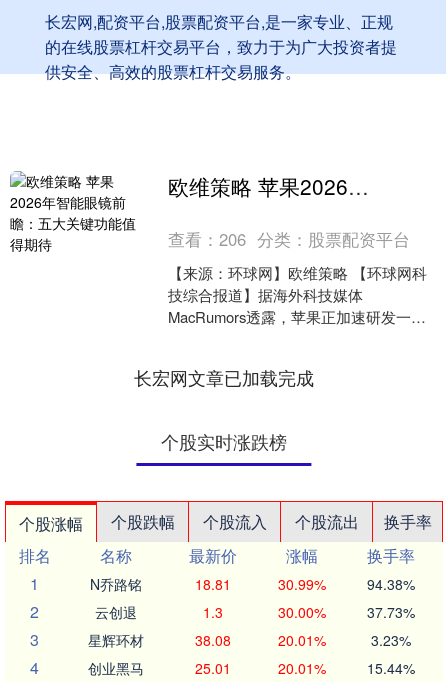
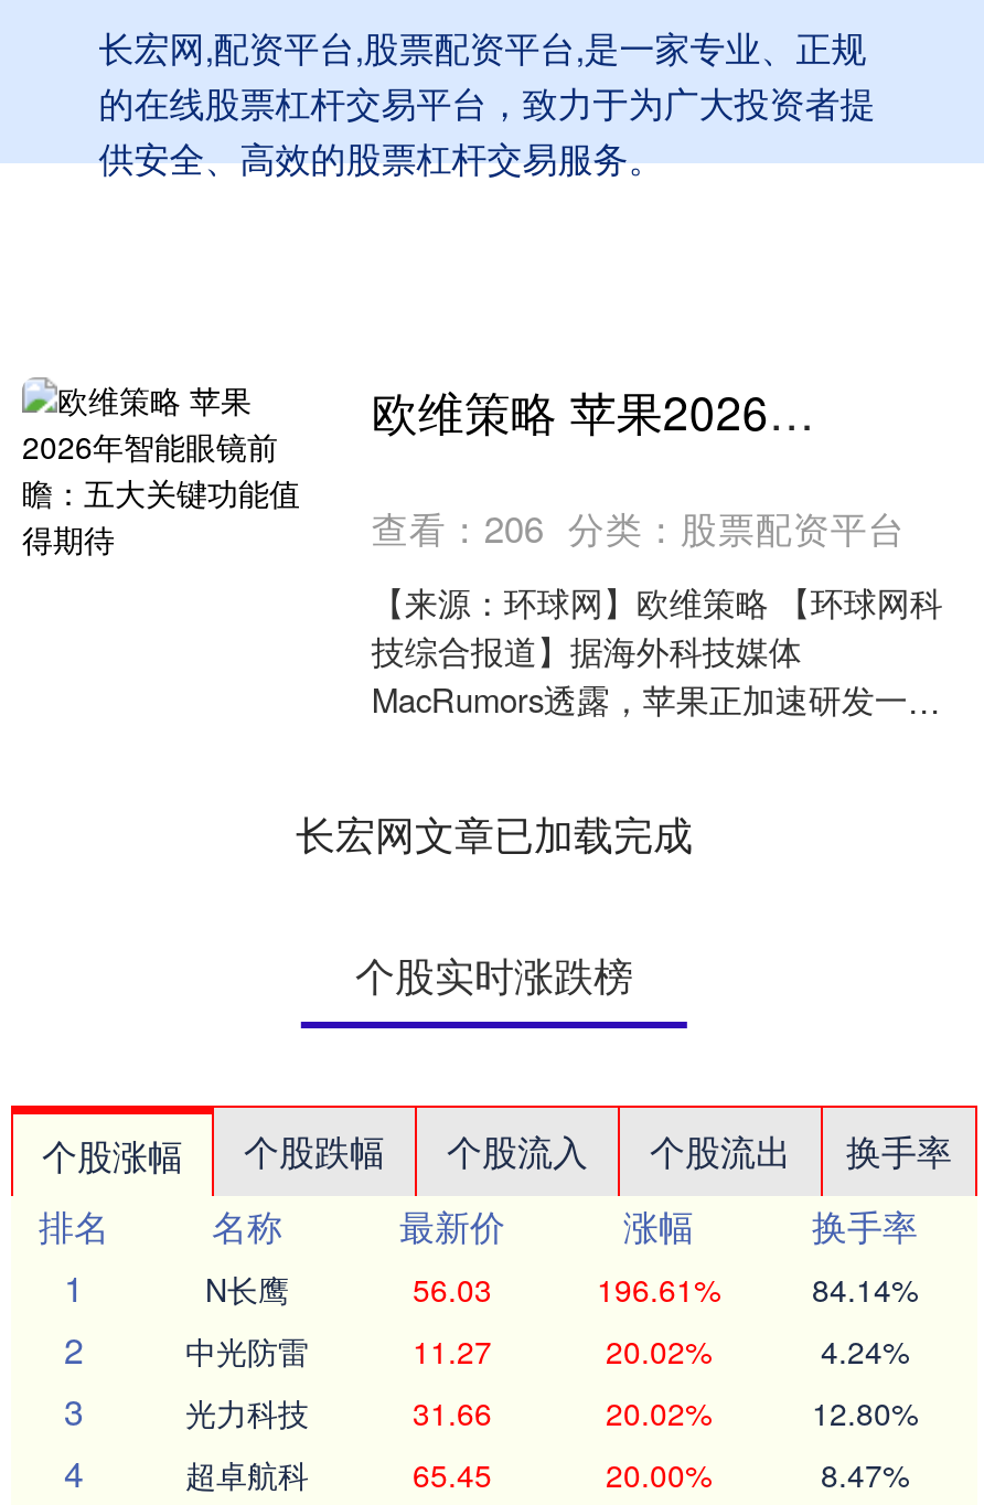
- N乔路铭
- 18.81
- 30.99%
- 94.38%
+ N长鹰
+ 56.03
+ 196.61%
+ 84.14%

- 云创退
- 1.3
- 30.00%
- 37.73%
+ 中光防雷
+ 11.27
+ 20.02%
+ 4.24%

- 星辉环材
- 38.08
- 20.01%
- 3.23%
+ 光力科技
+ 31.66
+ 20.02%
+ 12.80%

- 创业黑马
- 25.01
- 20.01%
- 15.44%
+ 超卓航科
+ 65.45
+ 20.00%
+ 8.47%
